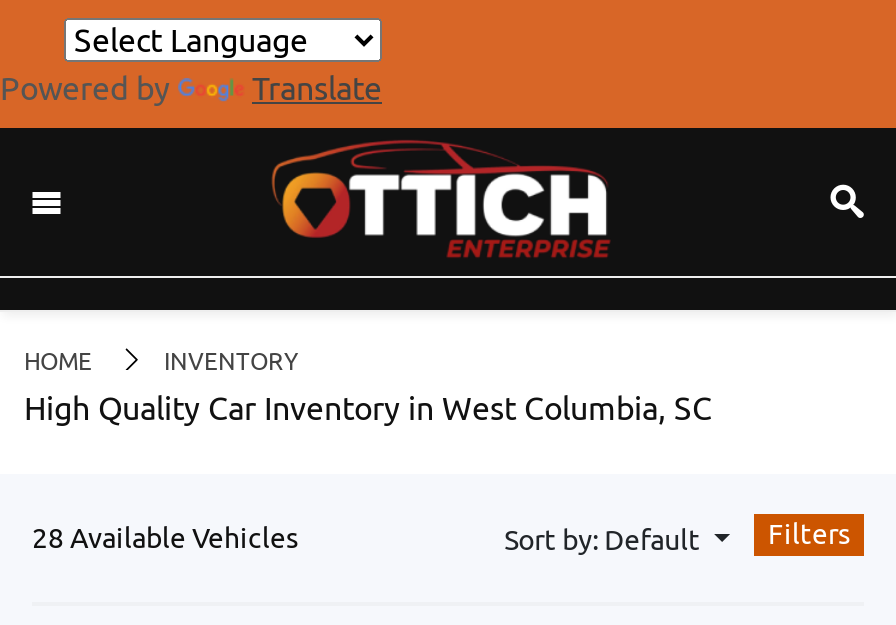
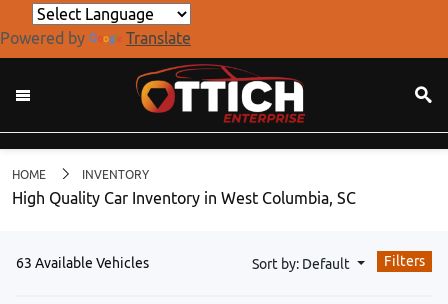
- 28 Available Vehicles
+ 63 Available Vehicles
